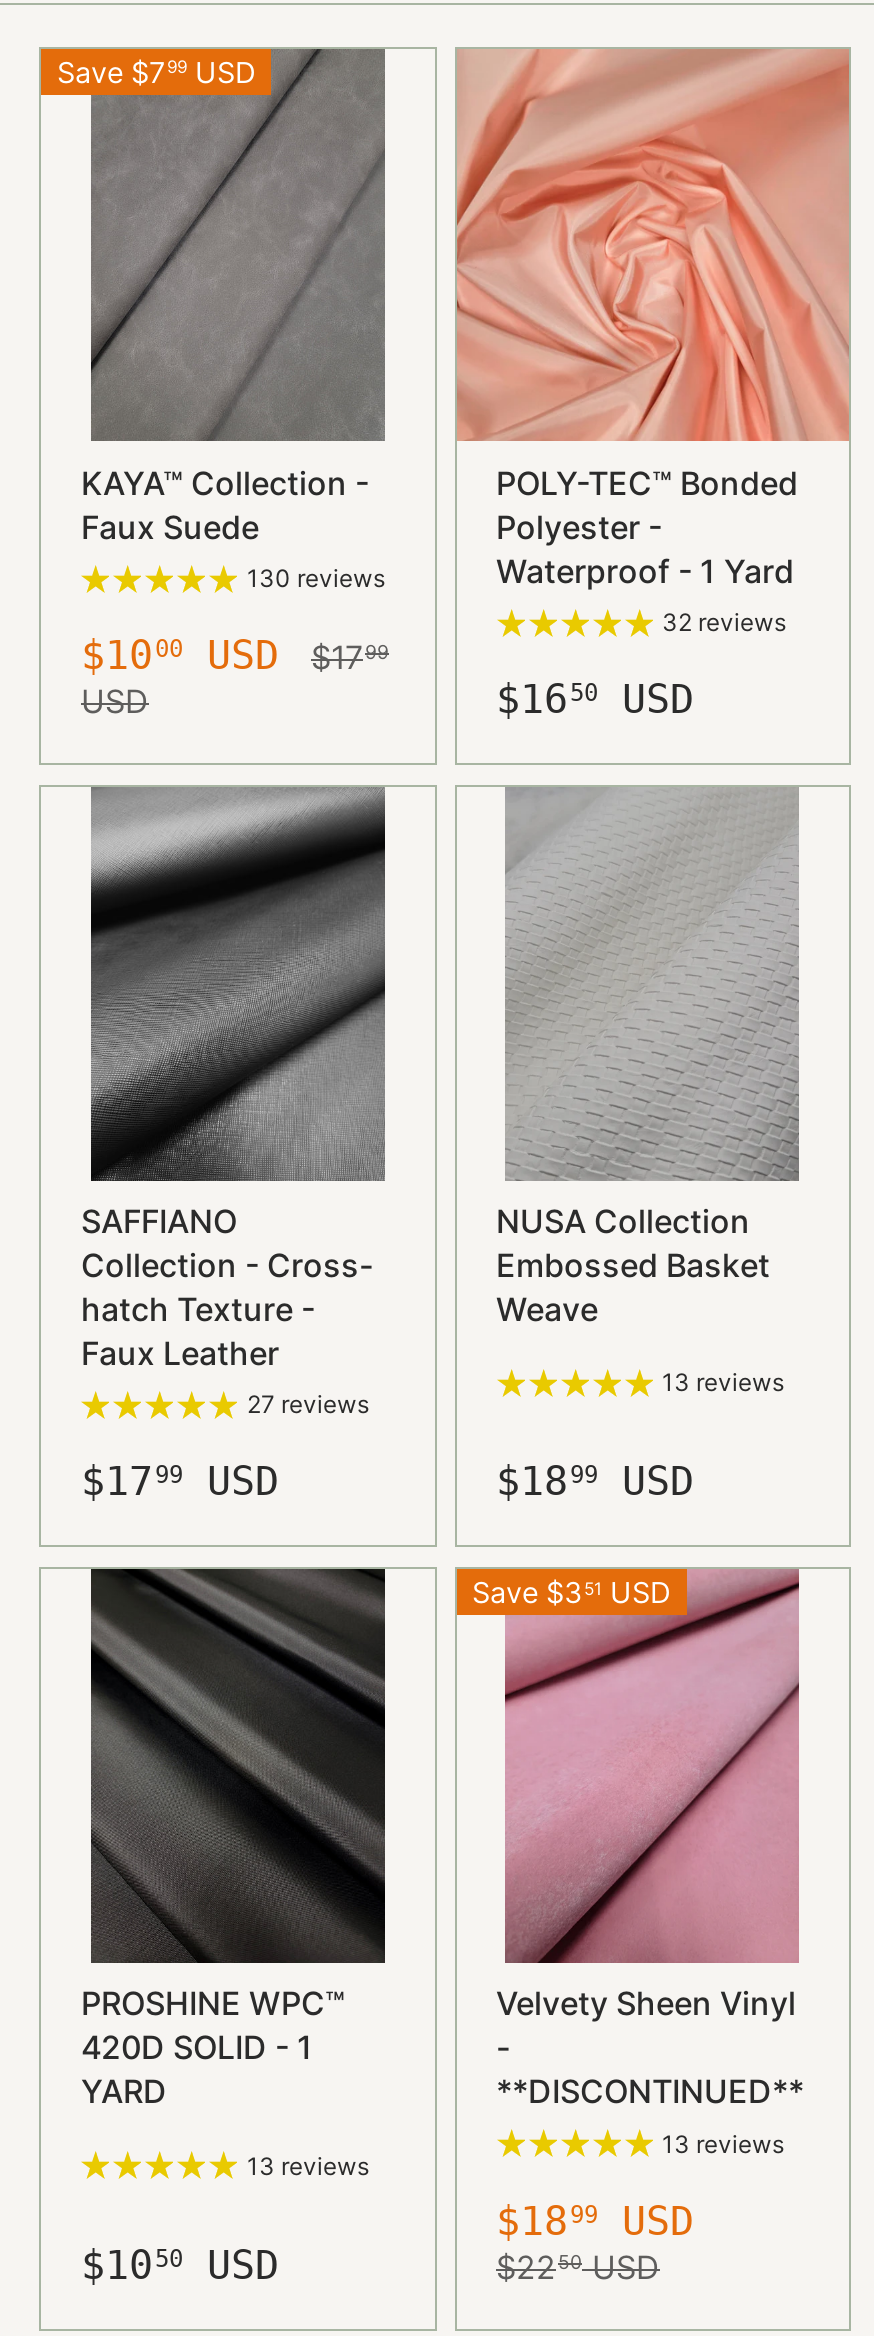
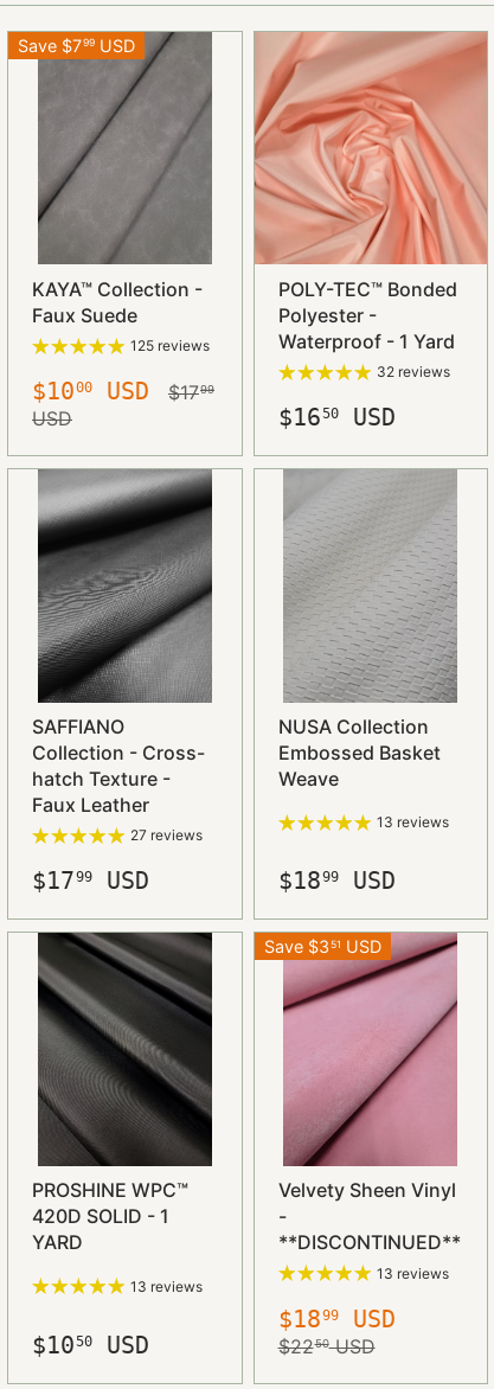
- 130 reviews
+ 125 reviews
